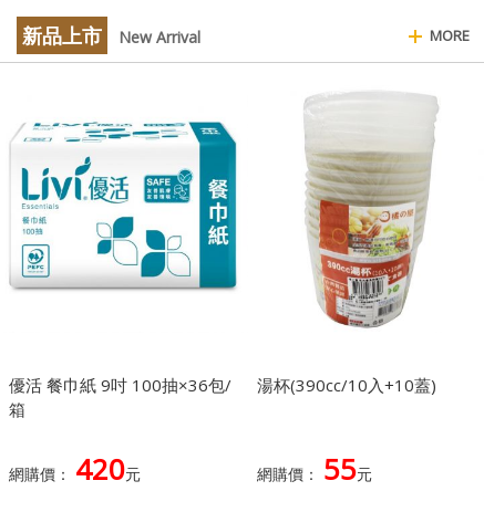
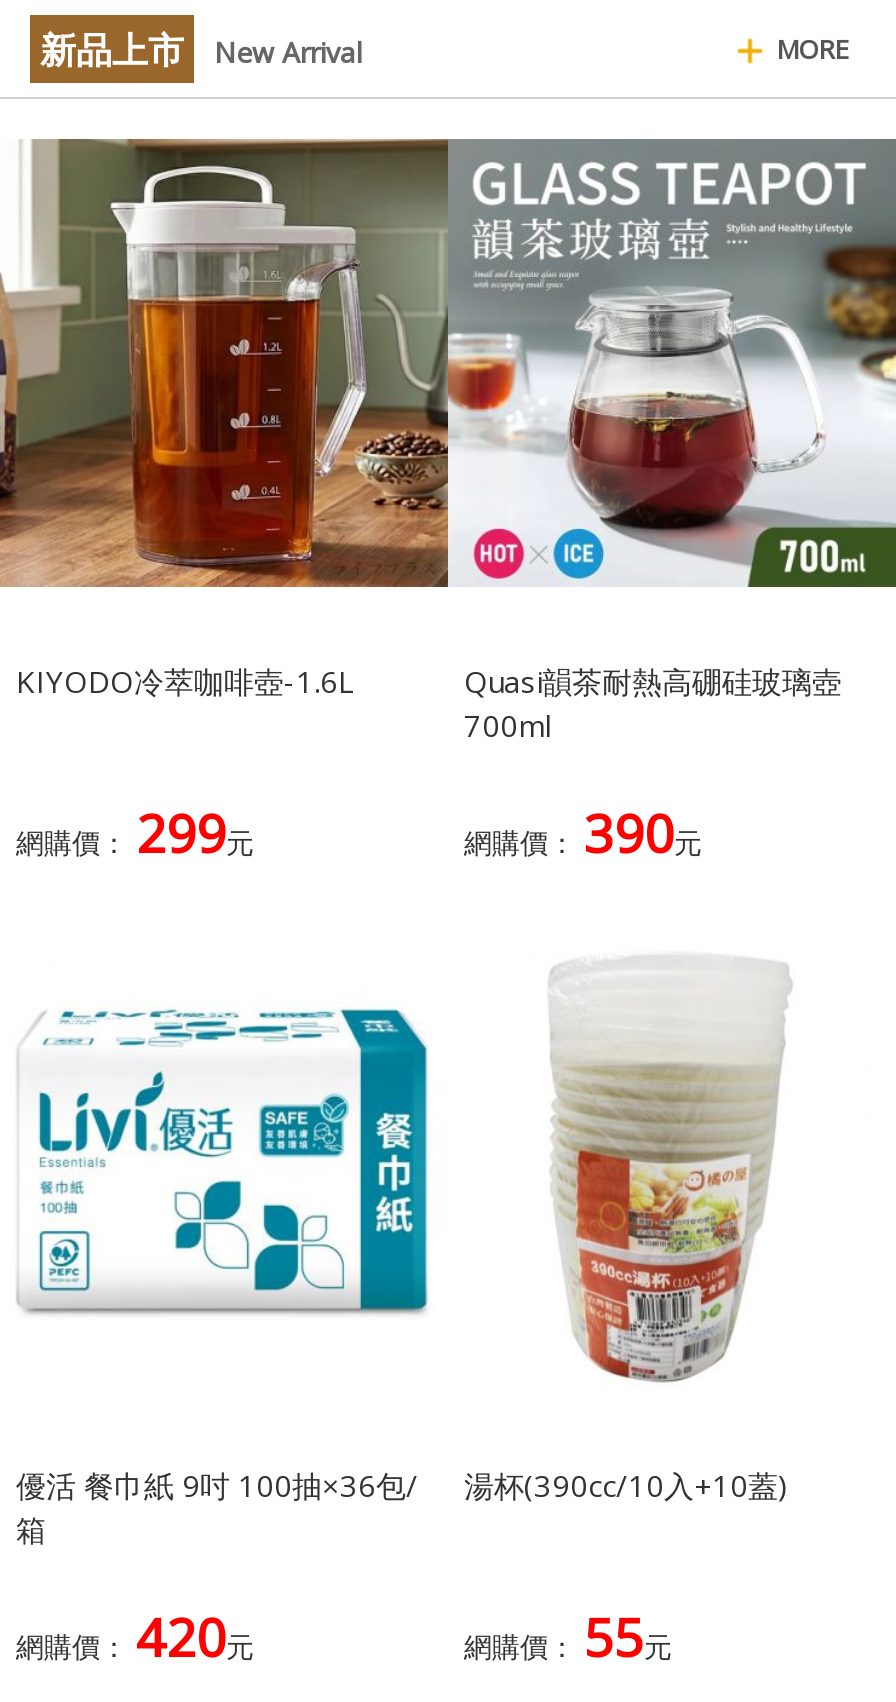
+ [image]
+ KIYODO冷萃咖啡壺-1.6L
+ 網購價：299元

+ Quasi韻茶耐熱高硼硅玻璃壺
+ 700ml
+ 網購價：390元
